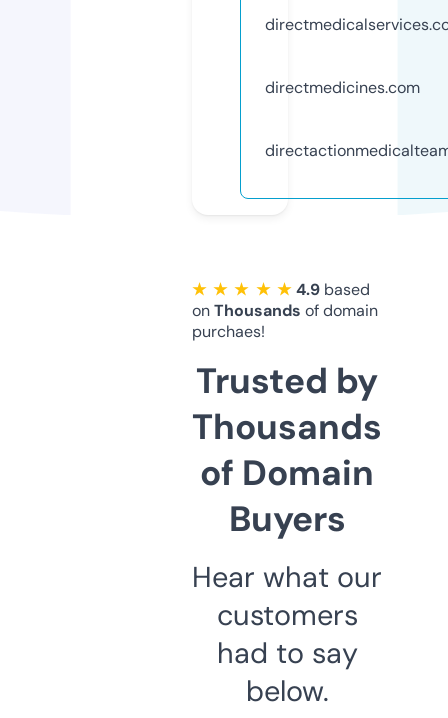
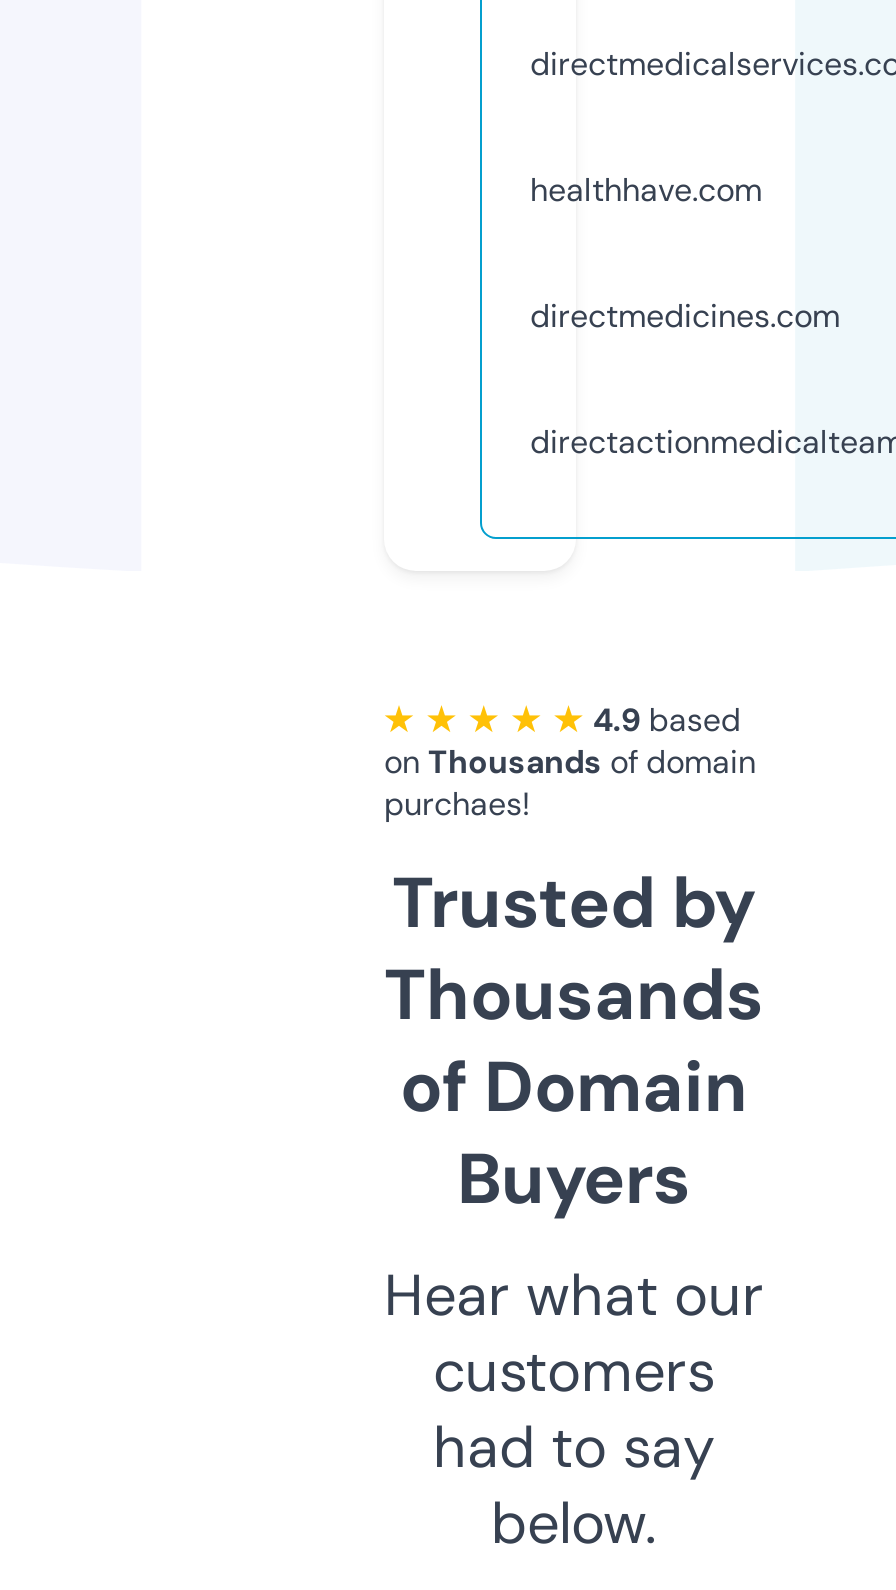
+ healthhave.com
